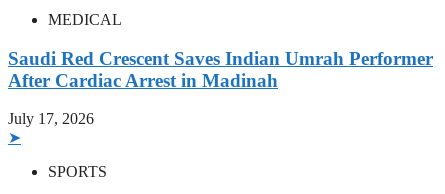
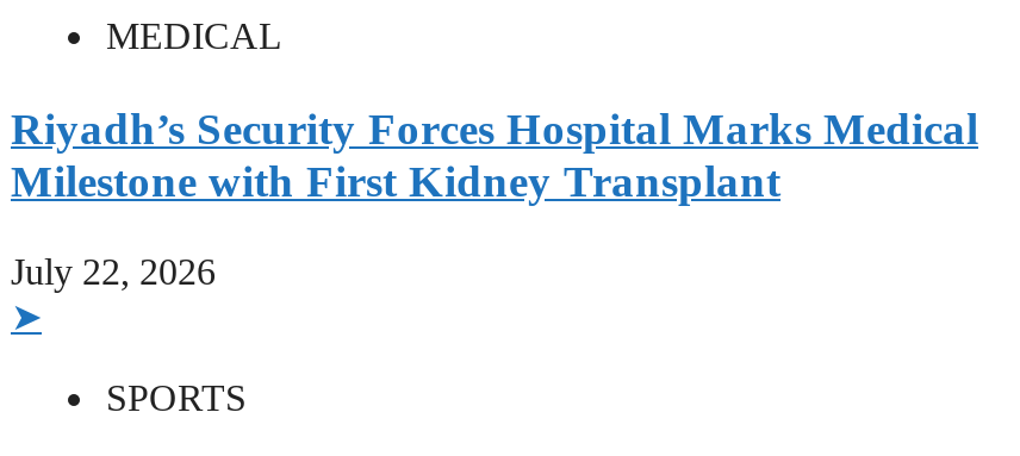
- Saudi Red Crescent Saves Indian Umrah Performer
- After Cardiac Arrest in Madinah
+ Riyadh’s Security Forces Hospital Marks Medical
+ Milestone with First Kidney Transplant

- July 17, 2026
+ July 22, 2026
